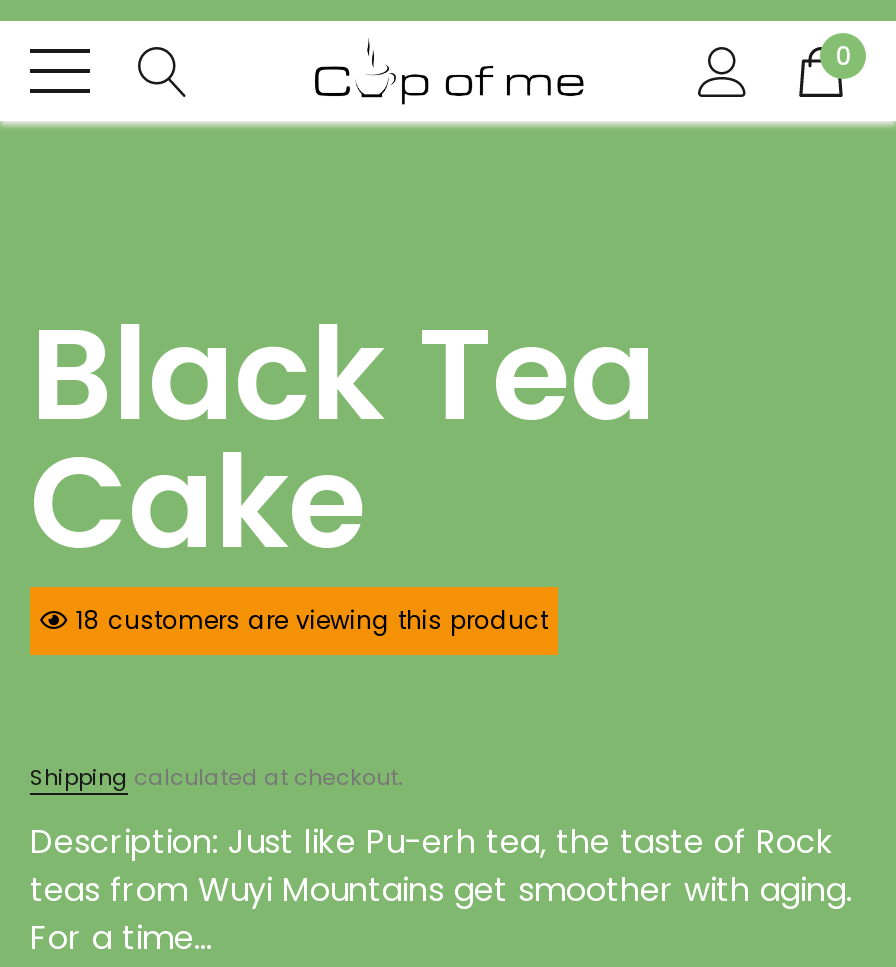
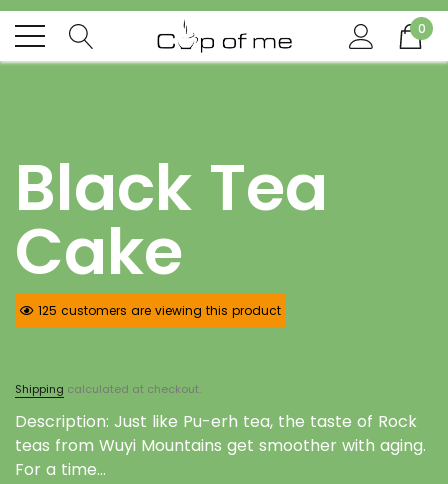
- 18 customers are viewing this product
+ 125 customers are viewing this product
